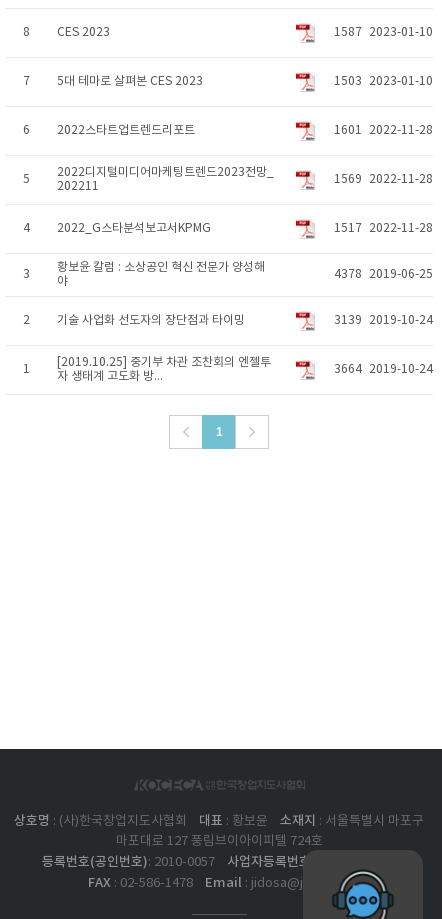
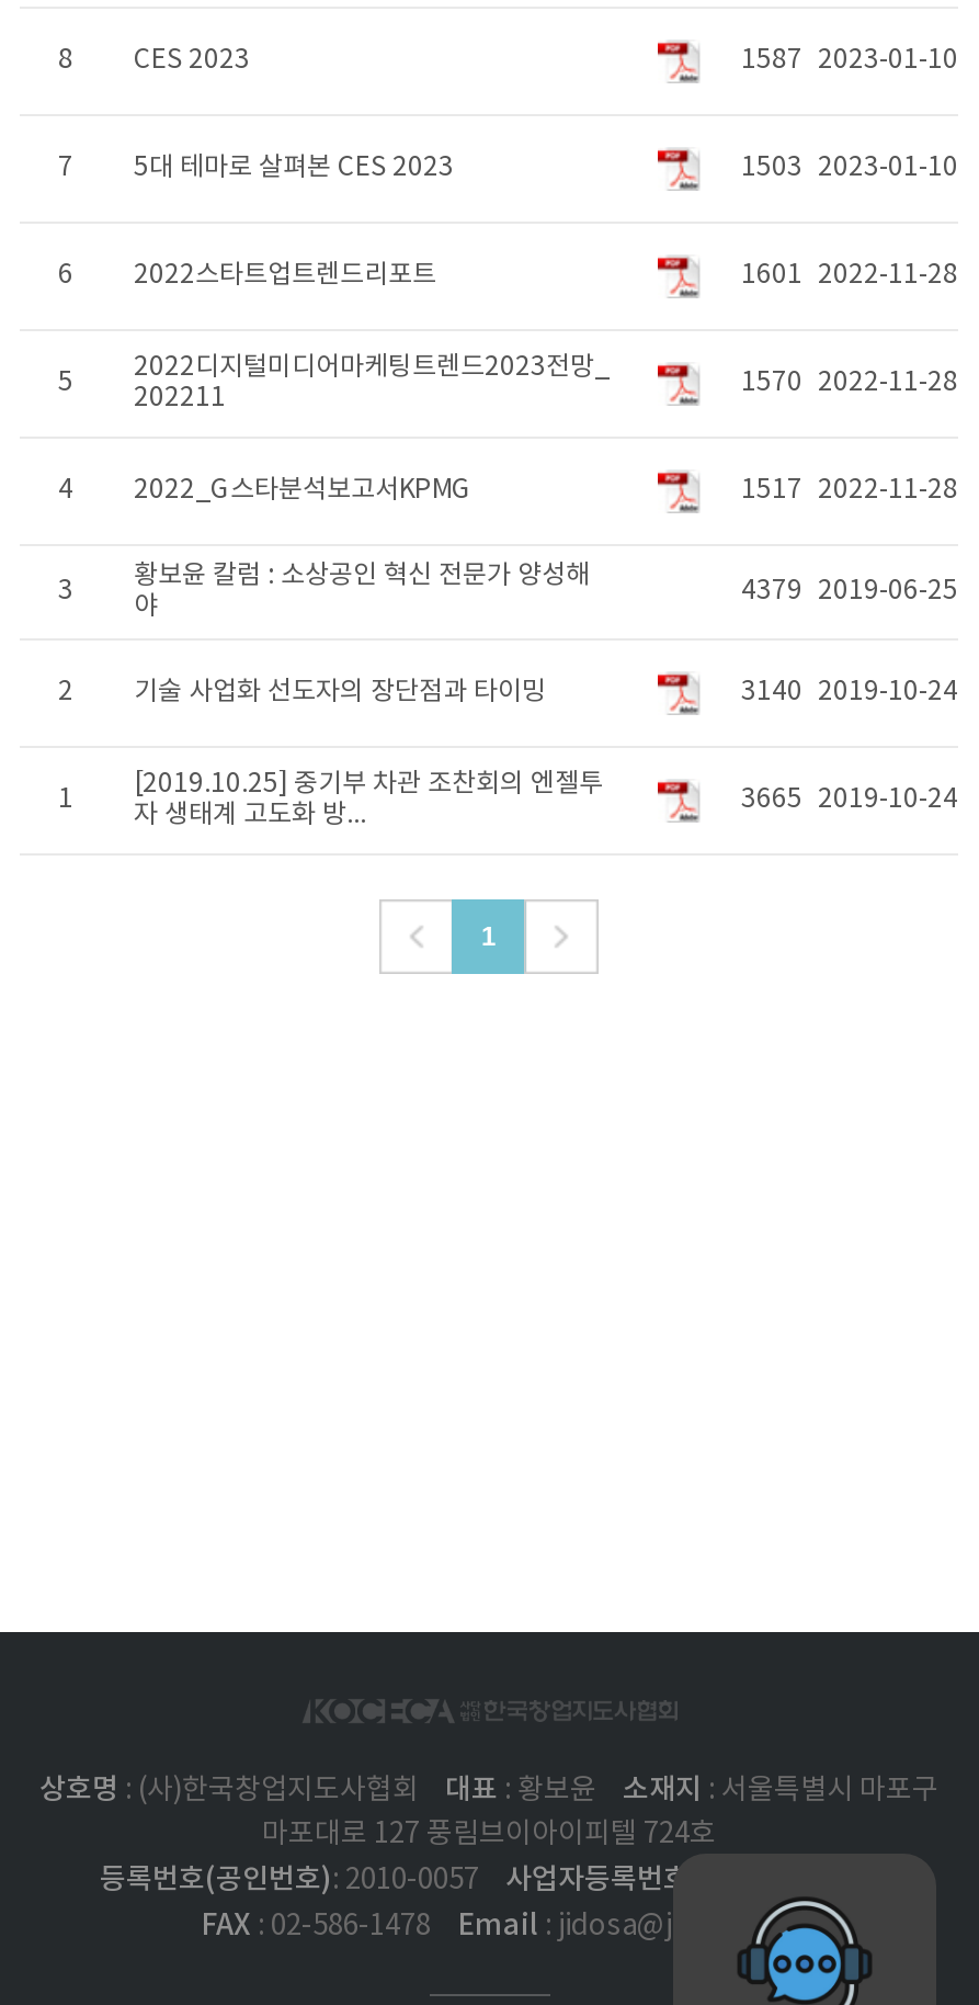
- 1569 2022-11-28
+ 1570 2022-11-28

- 4378 2019-06-25
+ 4379 2019-06-25

- 3139 2019-10-24
+ 3140 2019-10-24

- 3664 2019-10-24
+ 3665 2019-10-24
